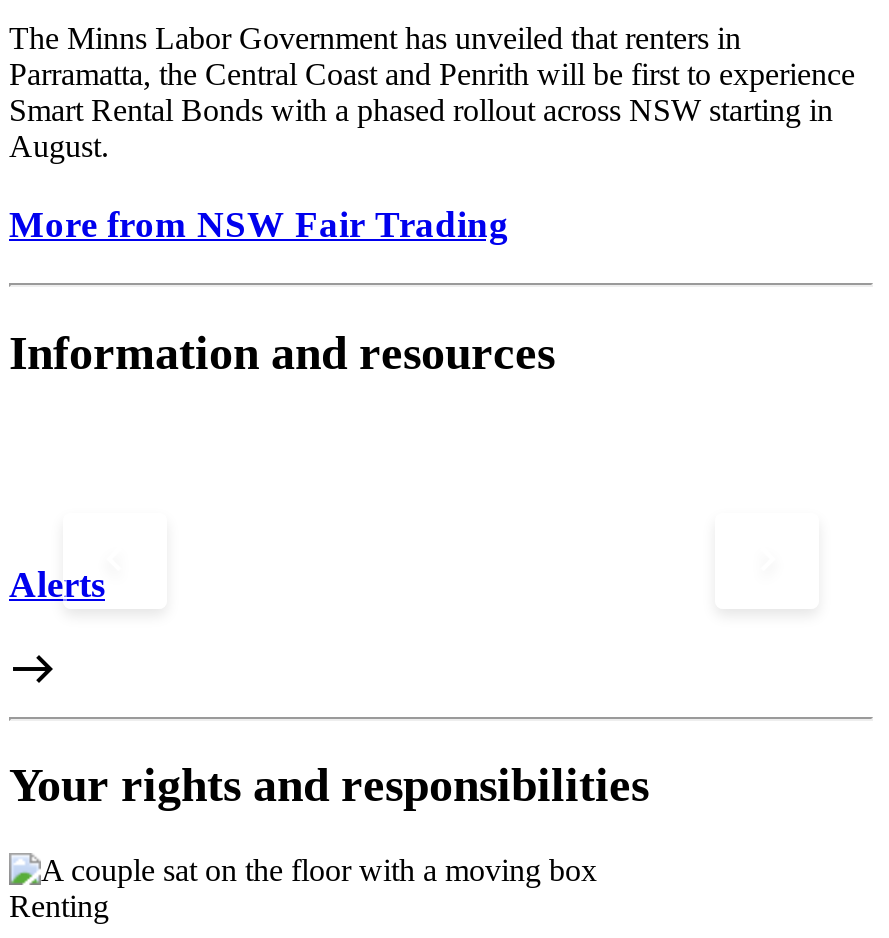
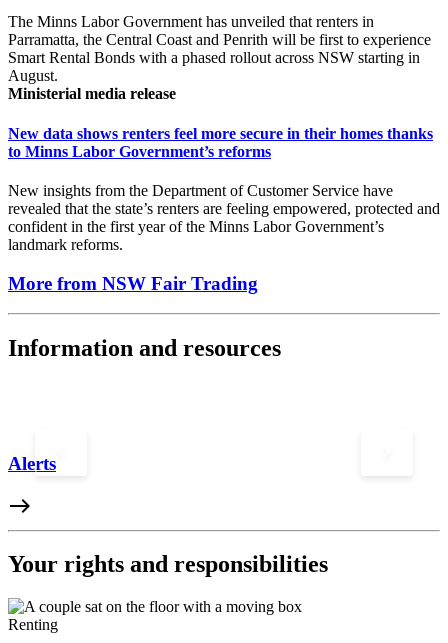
+ Ministerial media release
+ New data shows renters feel more secure in their homes thanks
+ to Minns Labor Government’s reforms
+ New insights from the Department of Customer Service have
+ revealed that the state’s renters are feeling empowered, protected and
+ confident in the first year of the Minns Labor Government’s
+ landmark reforms.
